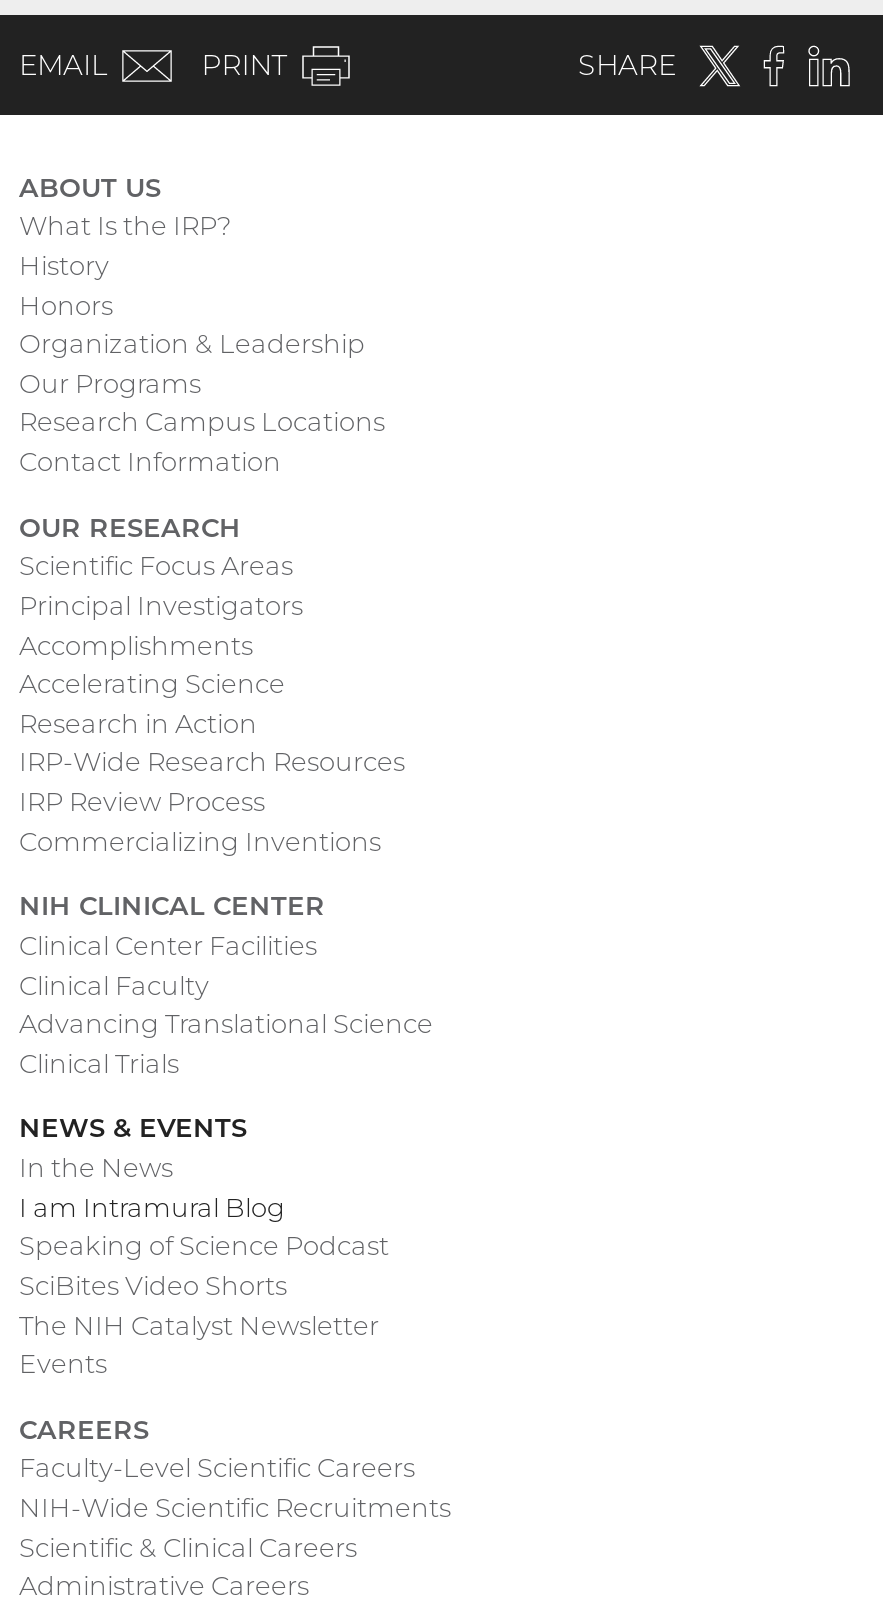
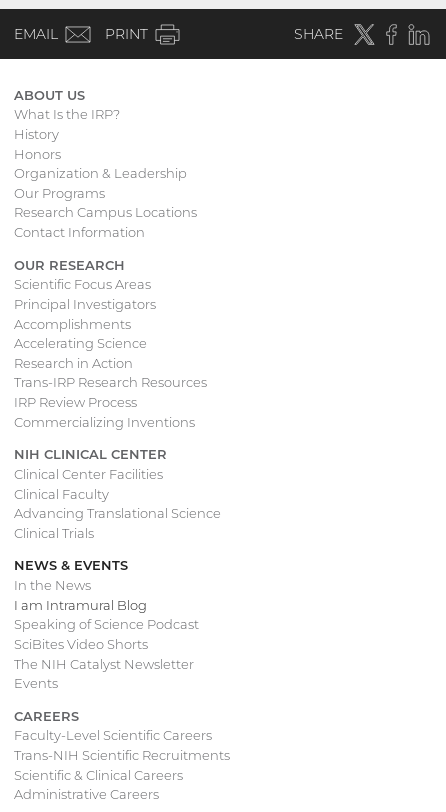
- IRP-Wide Research Resources
+ Trans-IRP Research Resources

- NIH-Wide Scientific Recruitments
+ Trans-NIH Scientific Recruitments
